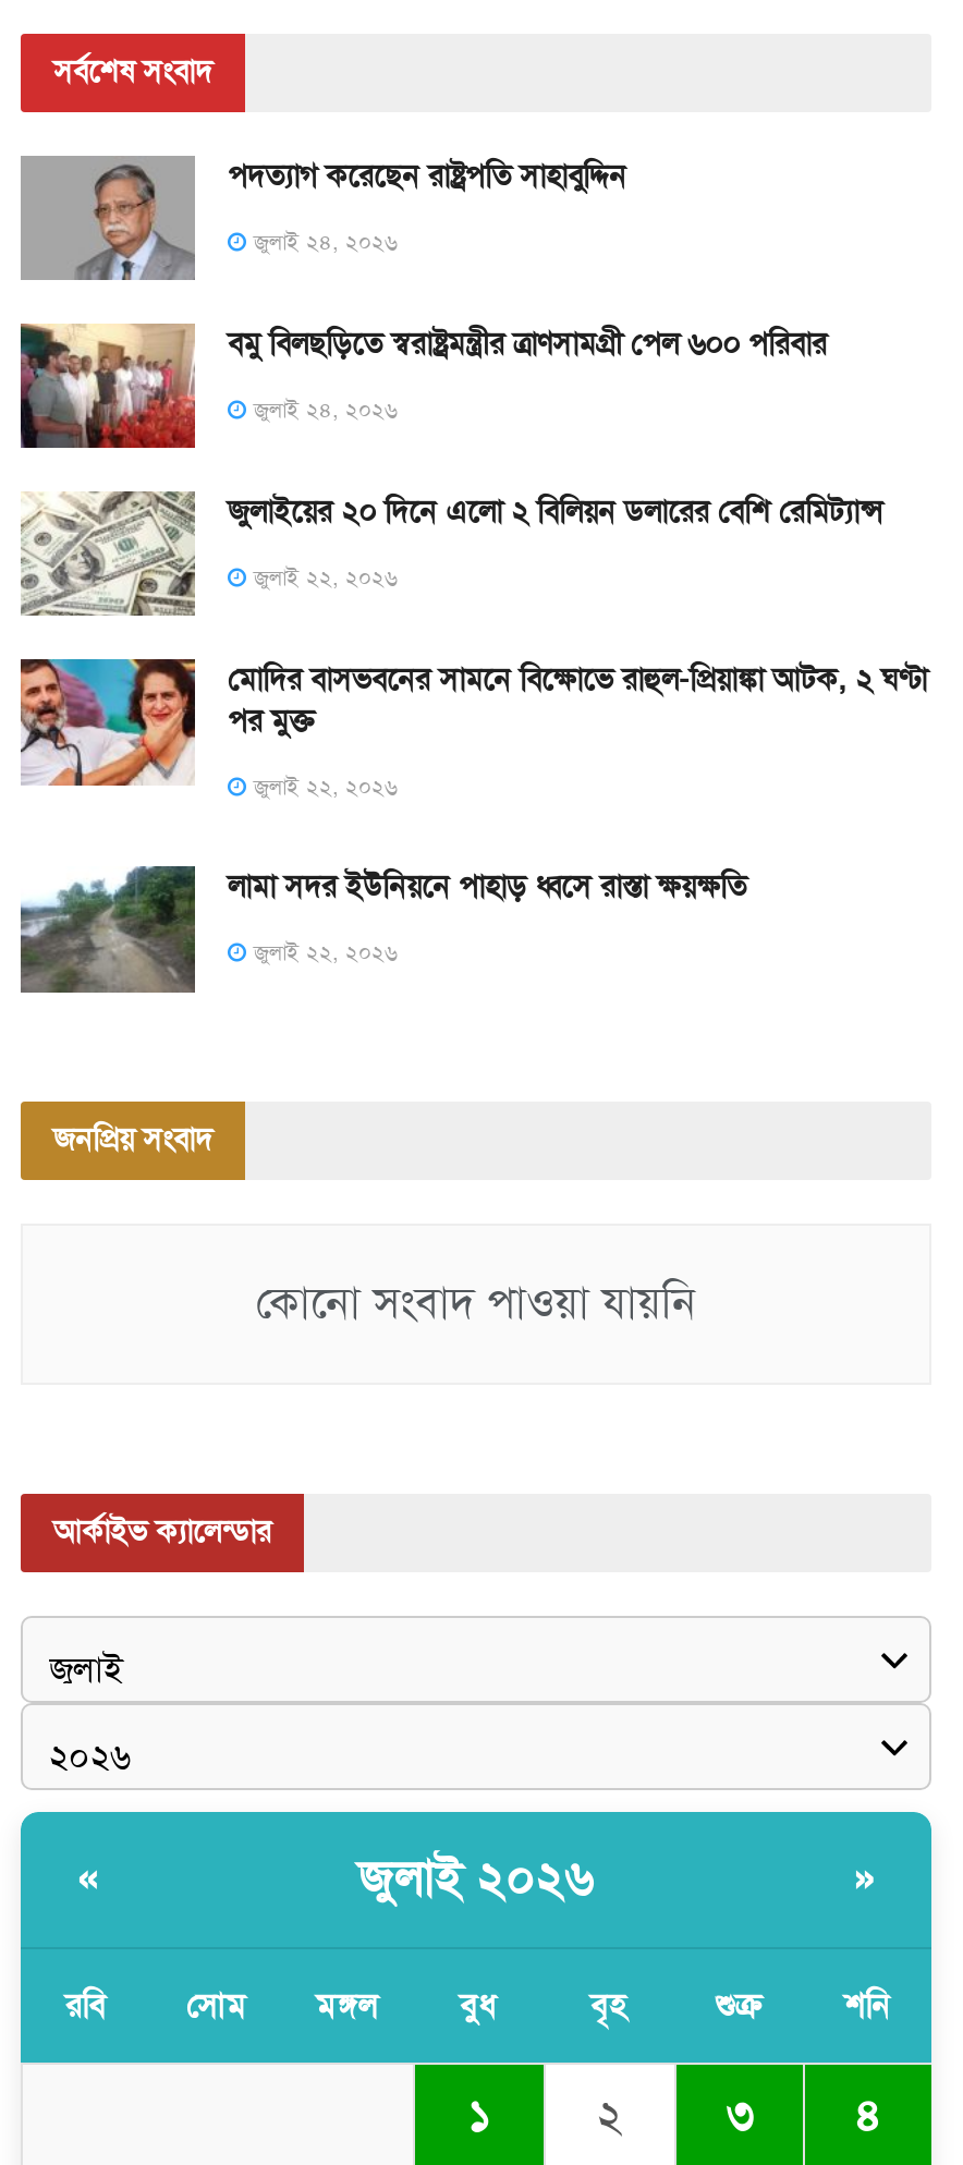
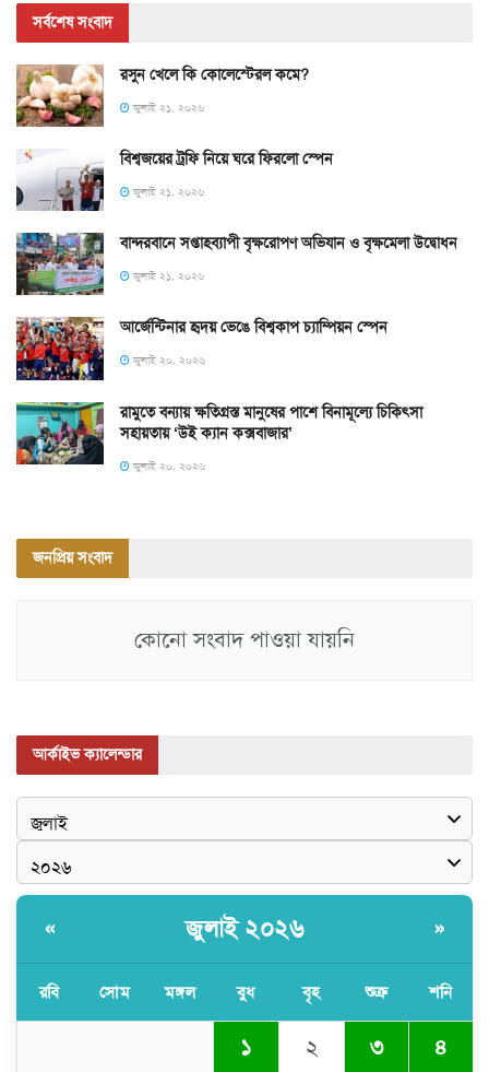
- [image]
- পদত্যাগ করেছেন রাষ্ট্রপতি সাহাবুদ্দিন
+ [image]
+ রসুন খেলে কি কোলেস্টেরল কমে?

- জুলাই ২৪, ২০২৬
+ জুলাই ২১, ২০২৬

- [image]
- বমু বিলছড়িতে স্বরাষ্ট্রমন্ত্রীর ত্রাণসামগ্রী পেল ৬০০ পরিবার
+ [image]
+ বিশ্বজয়ের ট্রফি নিয়ে ঘরে ফিরলো স্পেন

- জুলাই ২৪, ২০২৬
+ জুলাই ২১, ২০২৬

- [image]
- জুলাইয়ের ২০ দিনে এলো ২ বিলিয়ন ডলারের বেশি রেমিট্যান্স
+ [image]
+ বান্দরবানে সপ্তাহব্যাপী বৃক্ষরোপণ অভিযান ও বৃক্ষমেলা উদ্বোধন

- জুলাই ২২, ২০২৬
+ জুলাই ২১, ২০২৬

- [image]
- মোদির বাসভবনের সামনে বিক্ষোভে রাহুল-প্রিয়াঙ্কা আটক, ২ ঘণ্টা
- পর মুক্ত
+ [image]
+ আর্জেন্টিনার হৃদয় ভেঙে বিশ্বকাপ চ্যাম্পিয়ন স্পেন

- জুলাই ২২, ২০২৬
+ জুলাই ২০, ২০২৬

- [image]
- লামা সদর ইউনিয়নে পাহাড় ধ্বসে রাস্তা ক্ষয়ক্ষতি
+ [image]
+ রামুতে বন্যায় ক্ষতিগ্রস্ত মানুষের পাশে বিনামূল্যে চিকিৎসা
+ সহায়তায় ‘উই ক্যান কক্সবাজার’

- জুলাই ২২, ২০২৬
+ জুলাই ২০, ২০২৬
